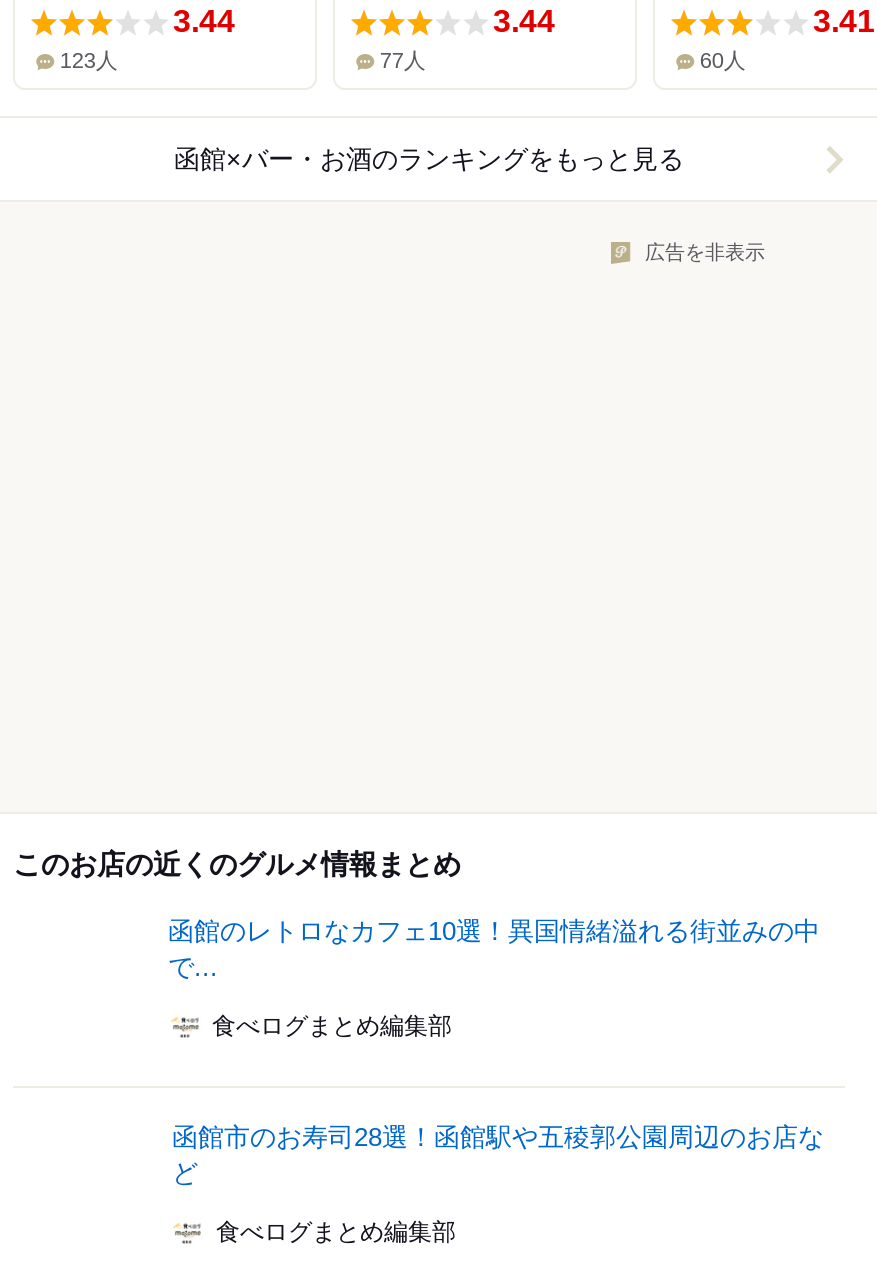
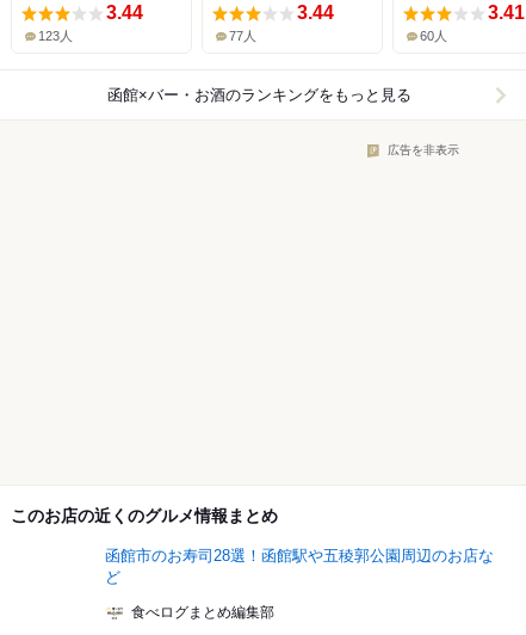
- 函館のレトロなカフェ10選！異国情緒溢れる街並みの中
- で...
- 食べログまとめ編集部
